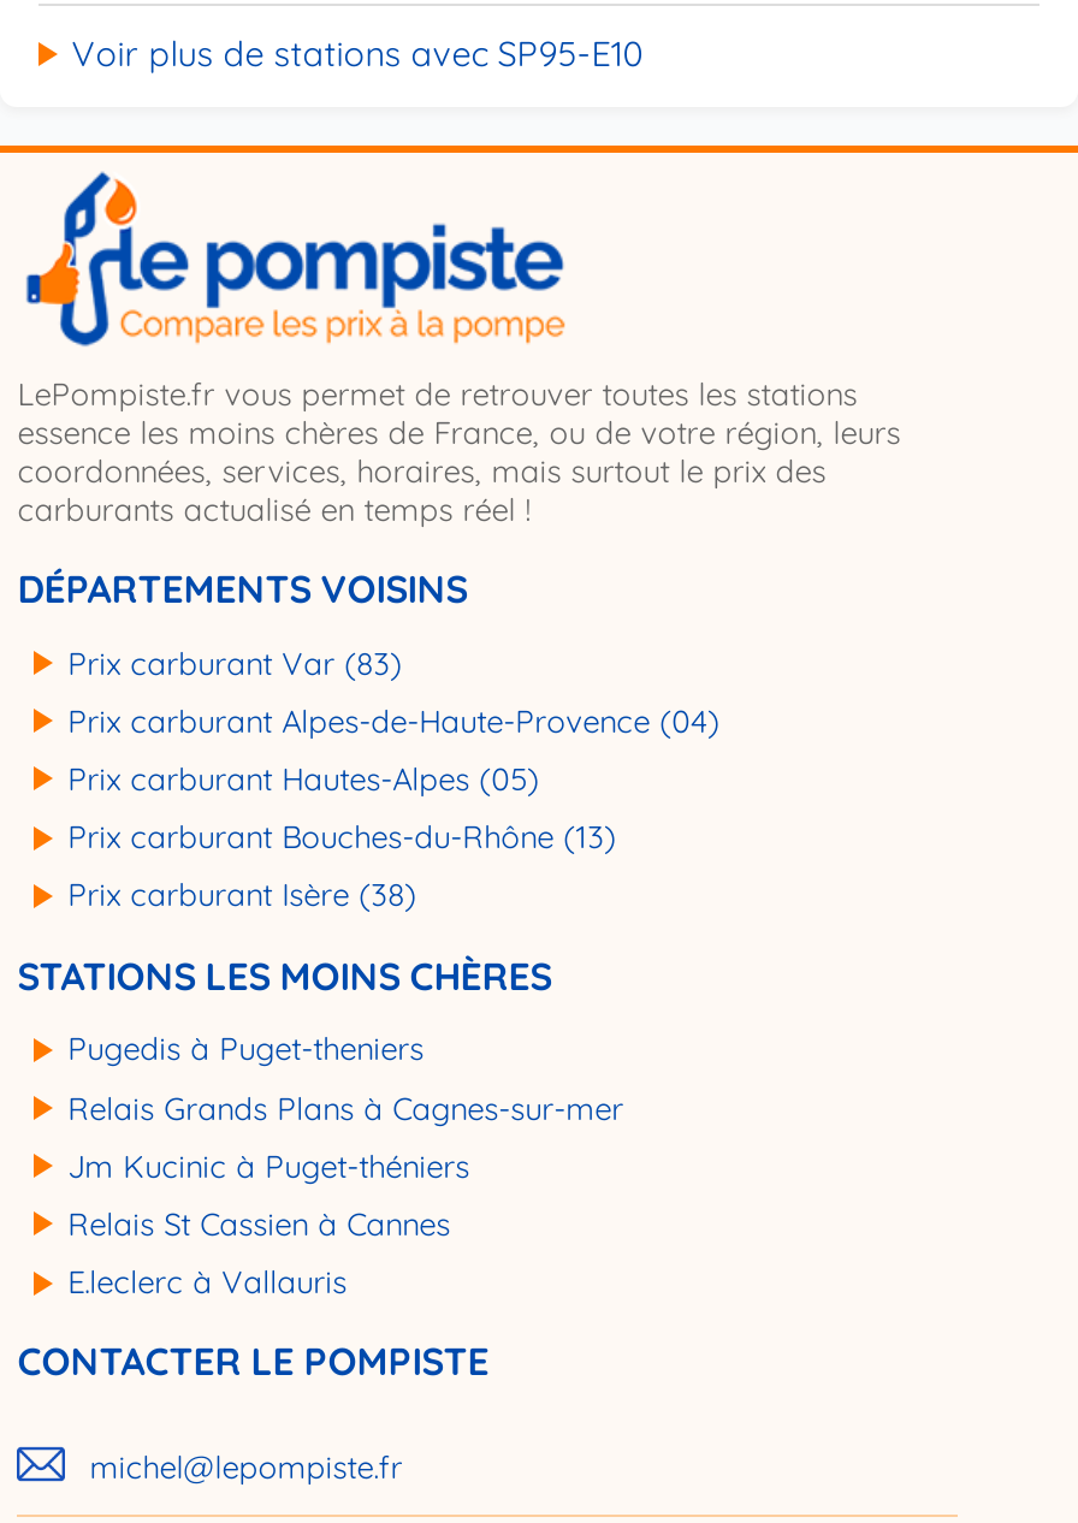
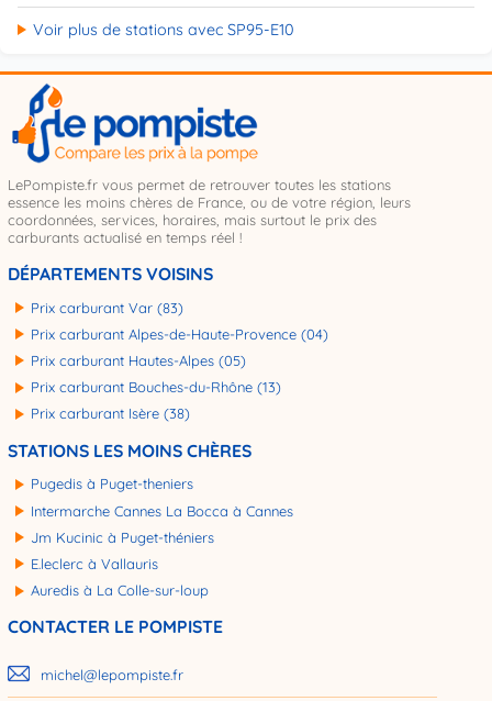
- Relais Grands Plans à Cagnes-sur-mer
+ Intermarche Cannes La Bocca à Cannes

- Relais St Cassien à Cannes

moved up: E.leclerc à Vallauris

+ Auredis à La Colle-sur-loup
